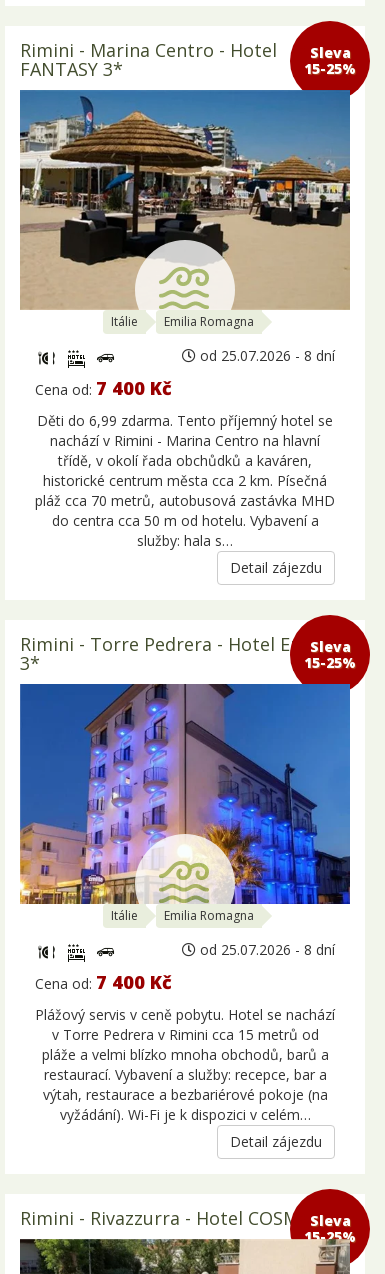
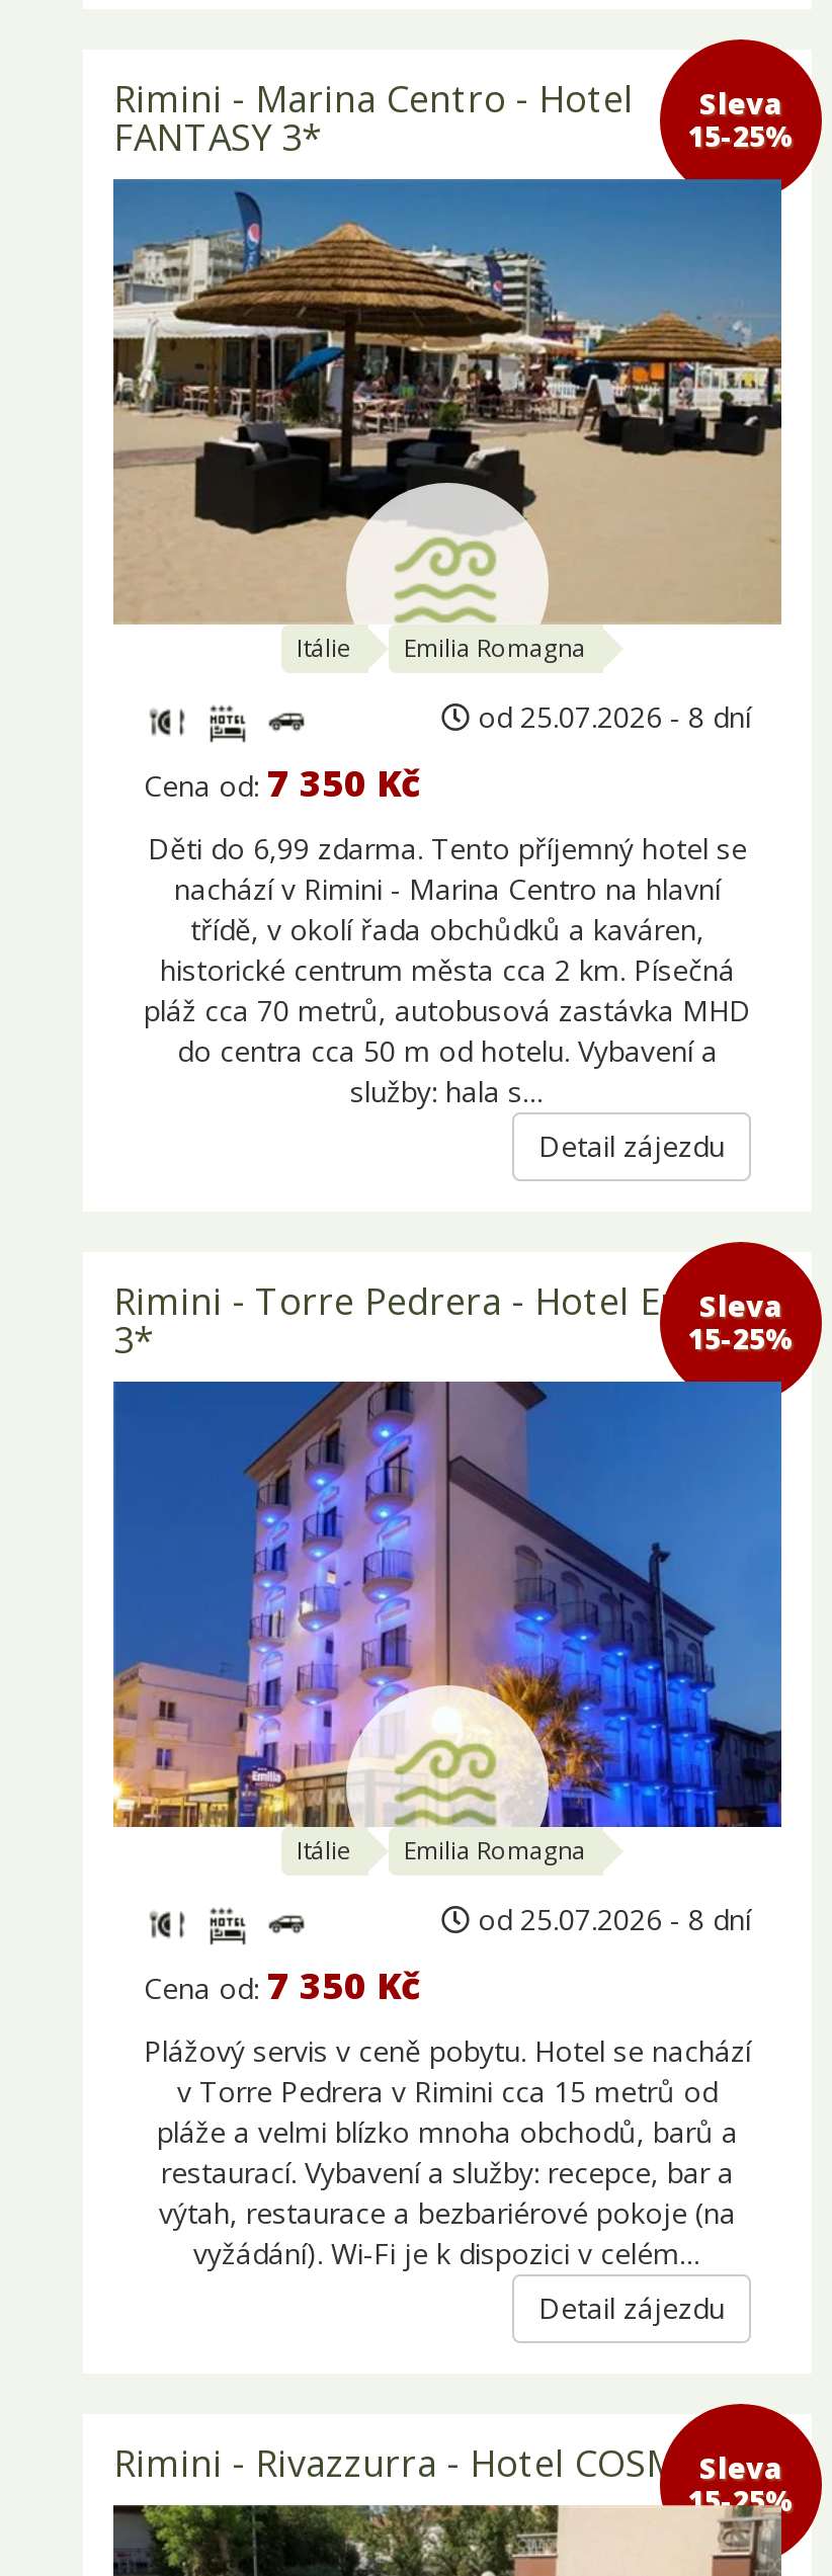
- Cena od: 7 400 Kč
+ Cena od: 7 350 Kč

- Cena od: 7 400 Kč
+ Cena od: 7 350 Kč
